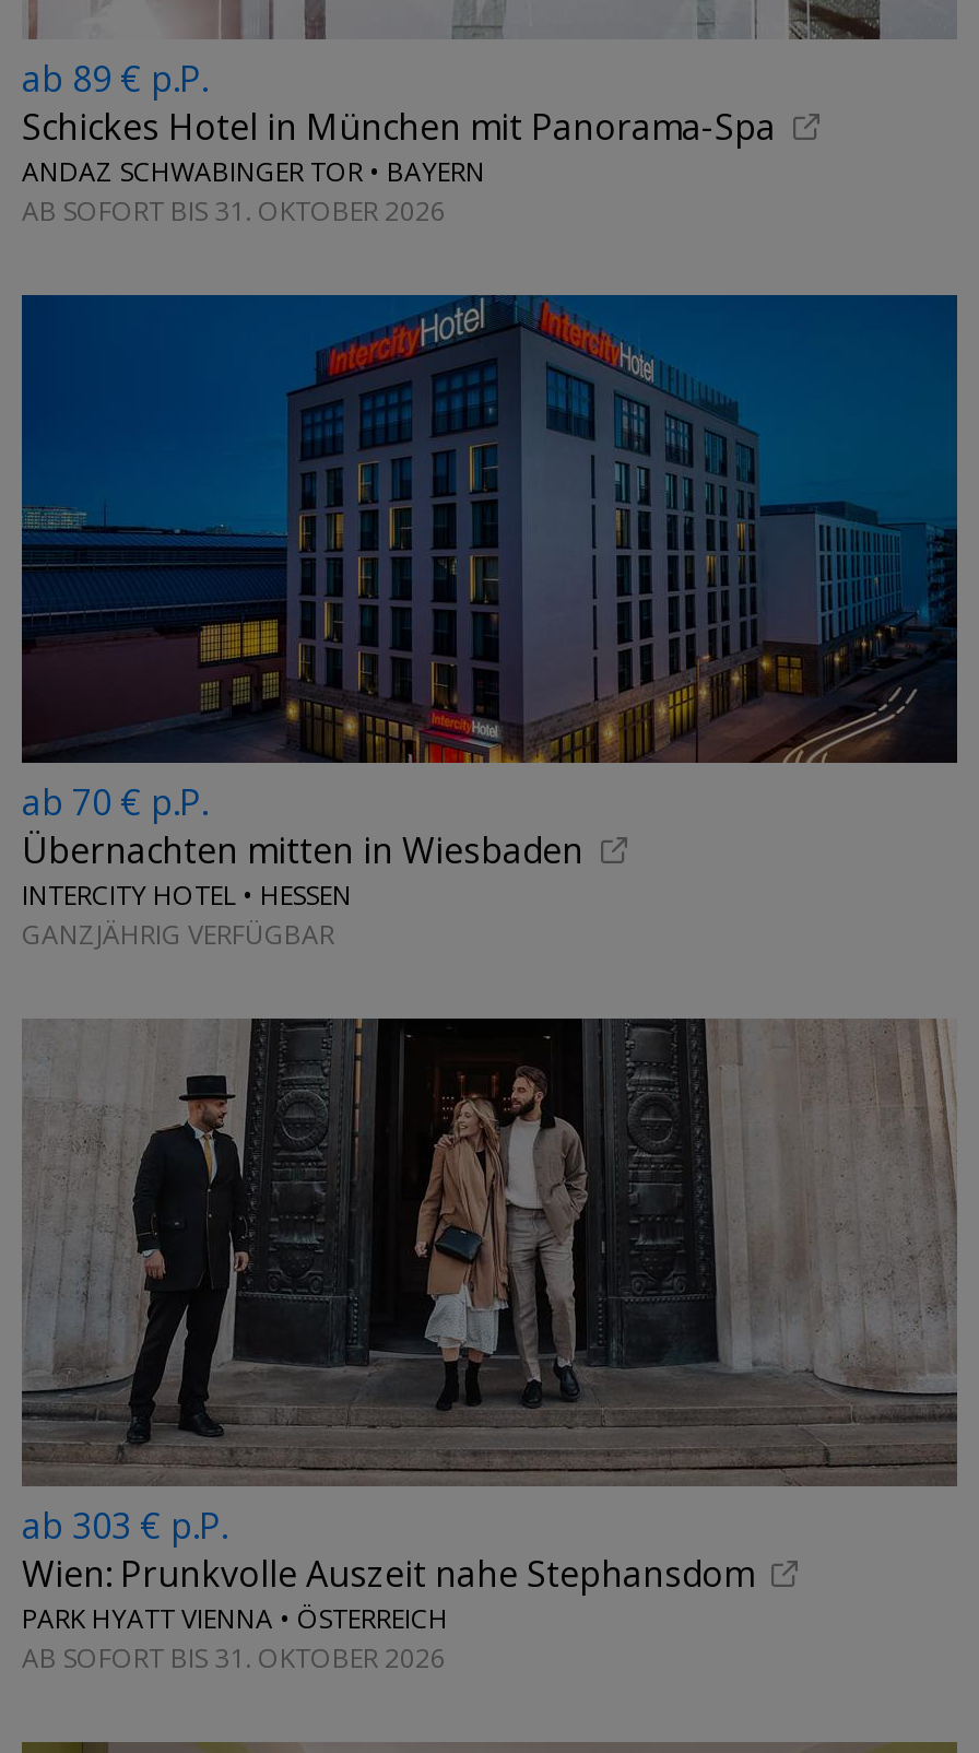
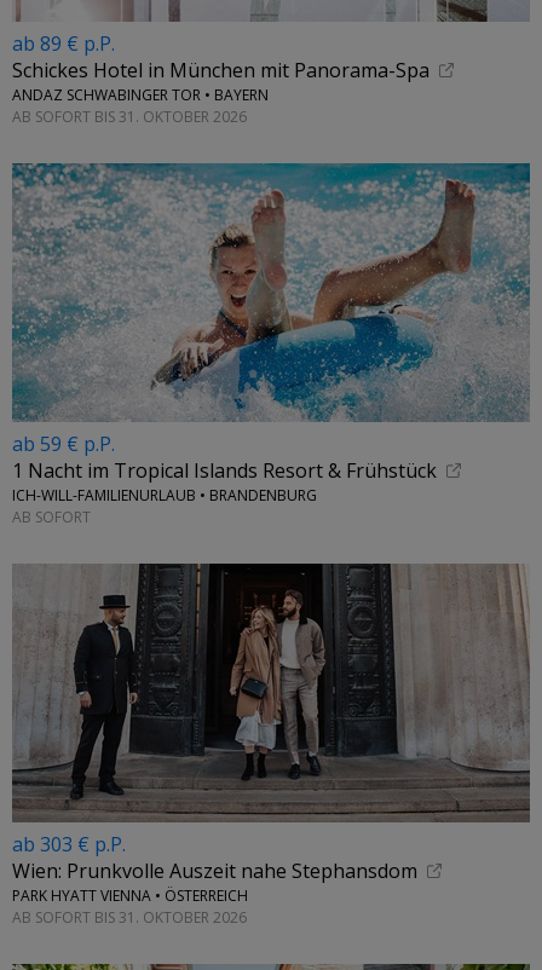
- [image]
- ab 70 € p.P.
- Übernachten mitten in Wiesbaden
- INTERCITY HOTEL • HESSEN
- GANZJÄHRIG VERFÜGBAR
+ [image]
+ ab 59 € p.P.
+ 1 Nacht im Tropical Islands Resort & Frühstück
+ ICH-WILL-FAMILIENURLAUB • BRANDENBURG
+ AB SOFORT
